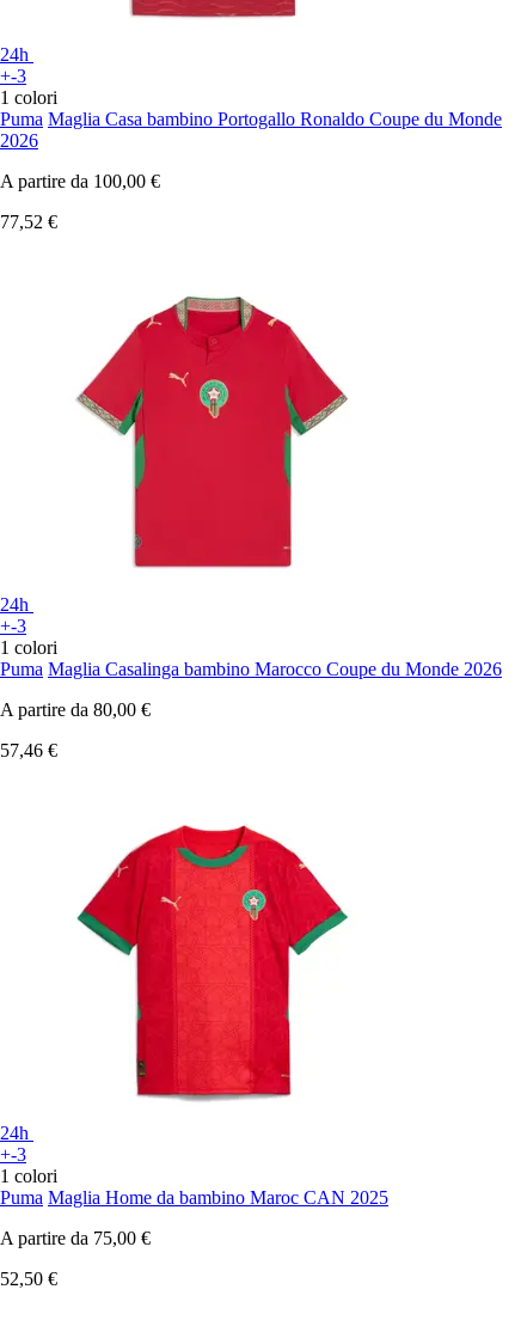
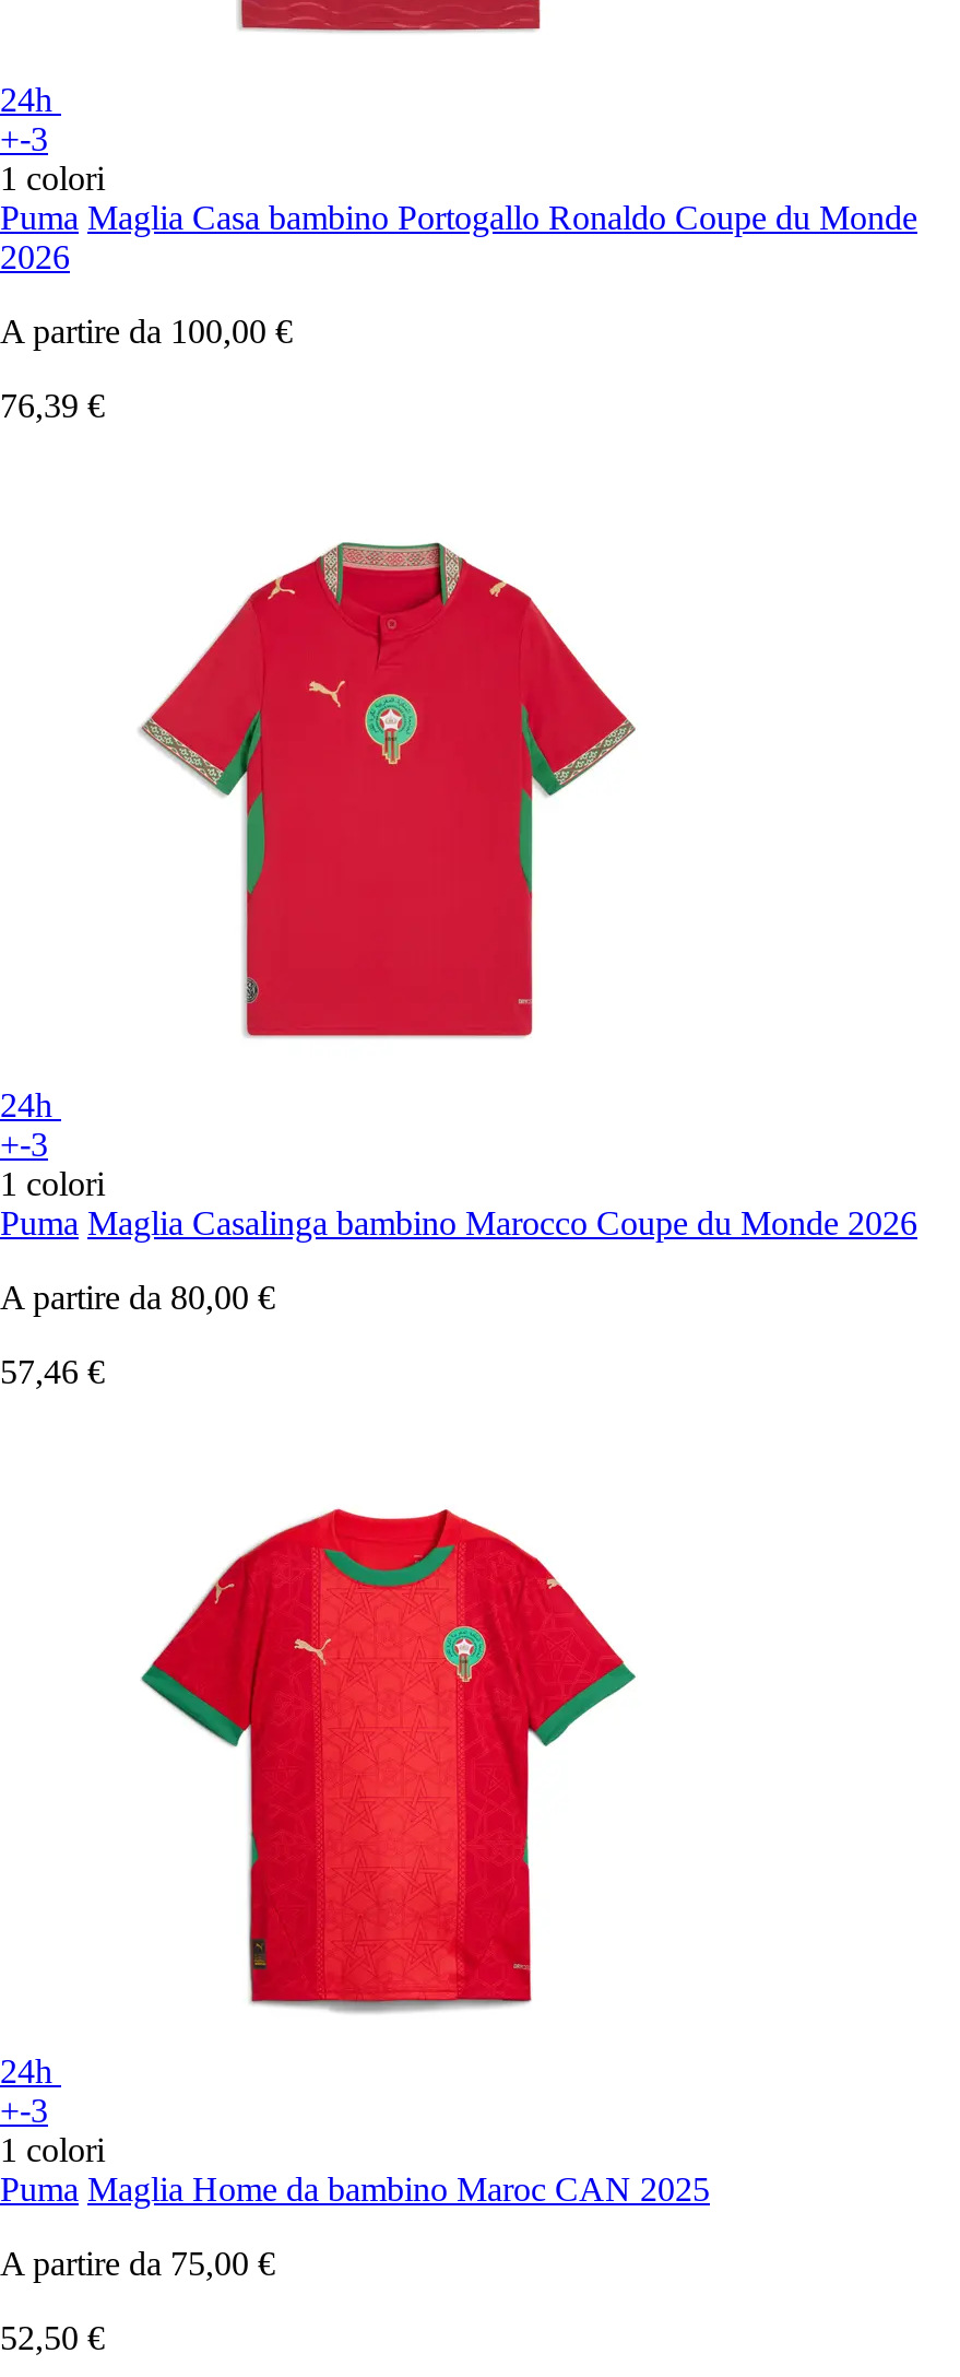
- 77,52 €
+ 76,39 €
